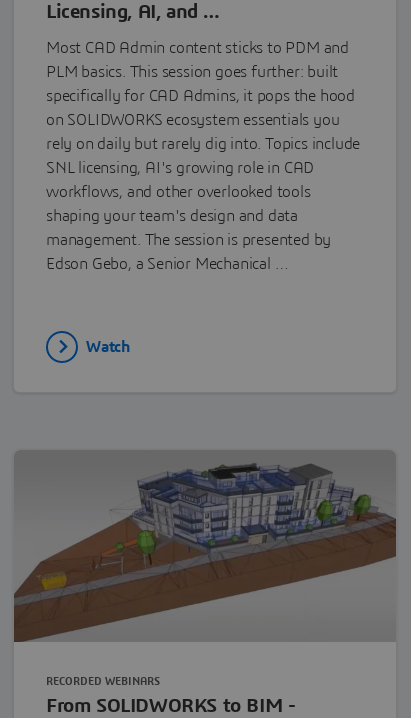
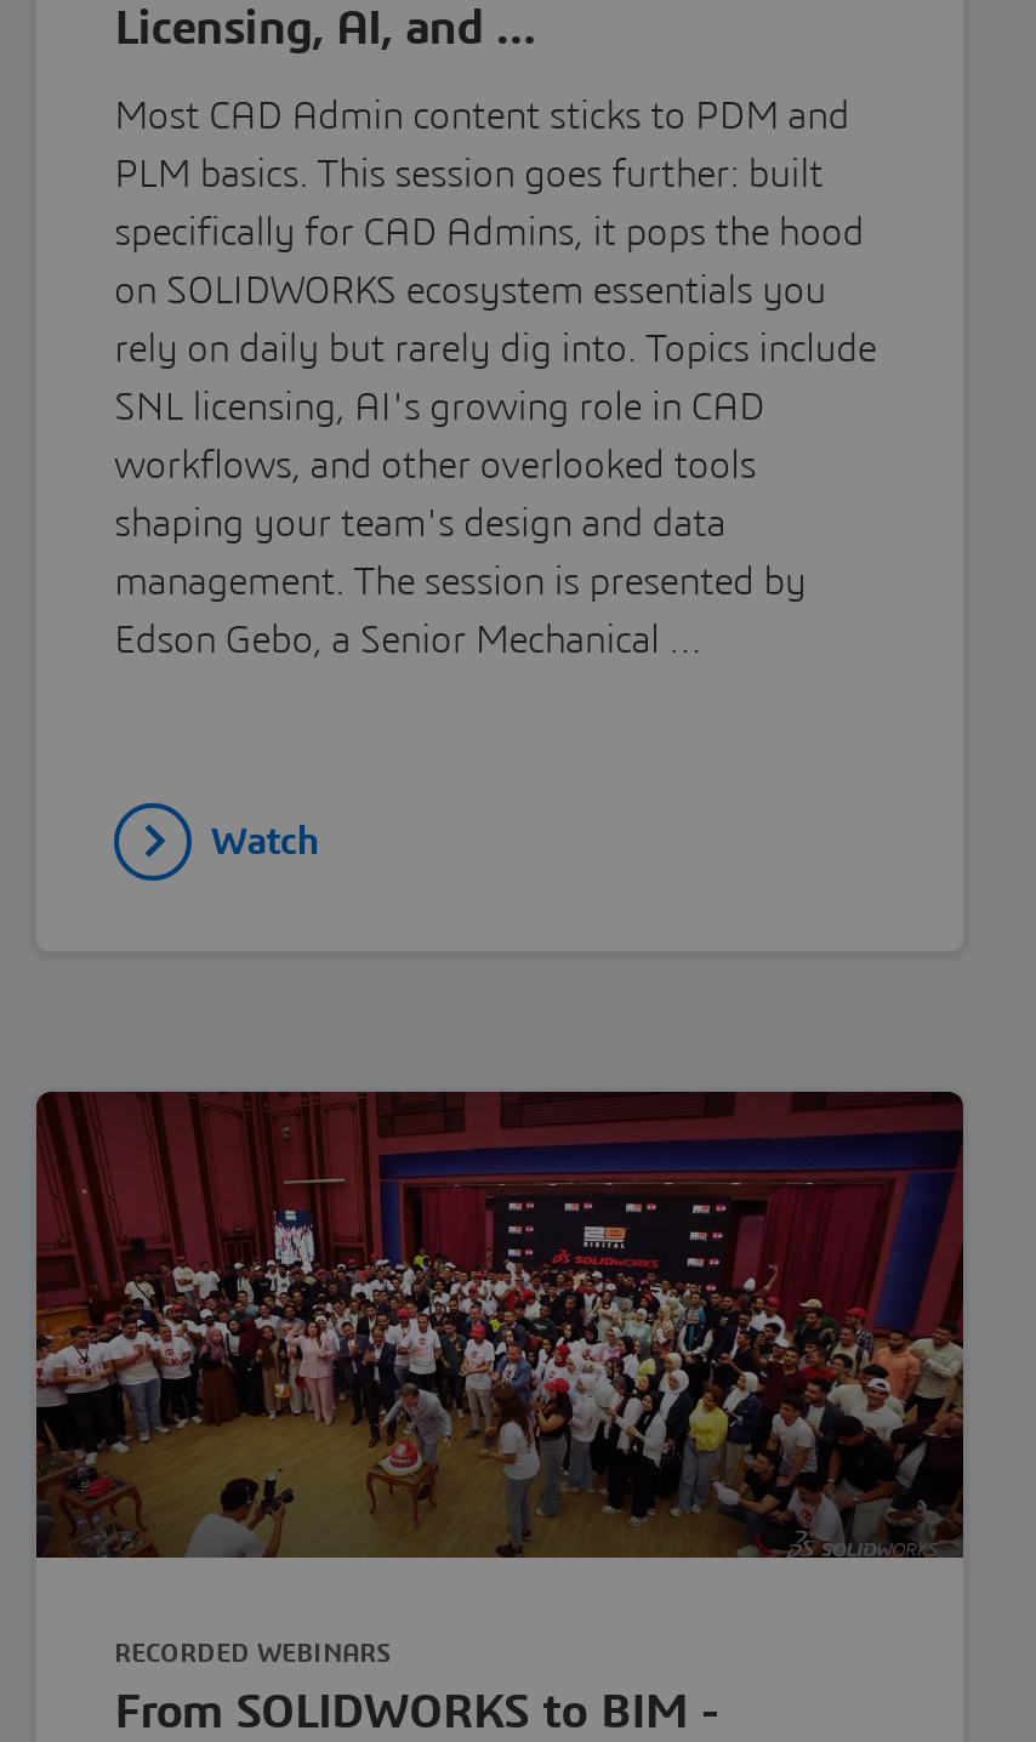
- [image]
+ [image]
